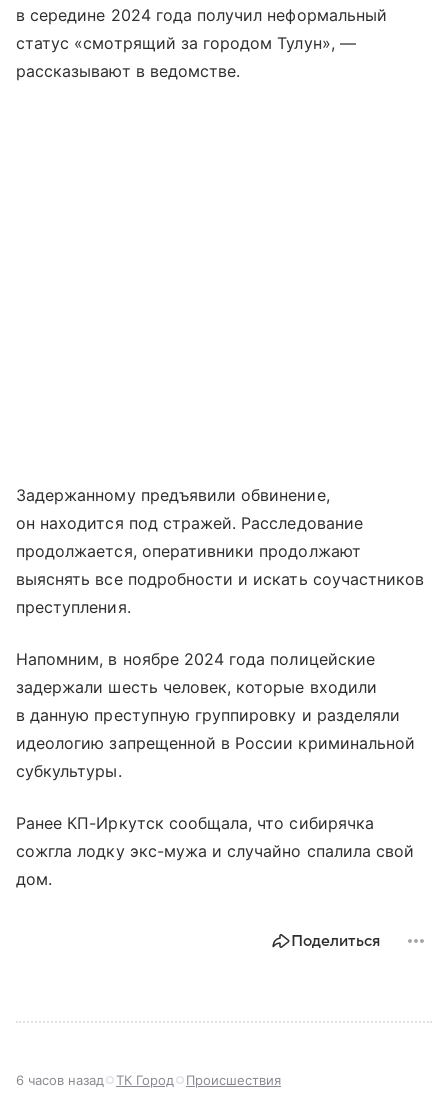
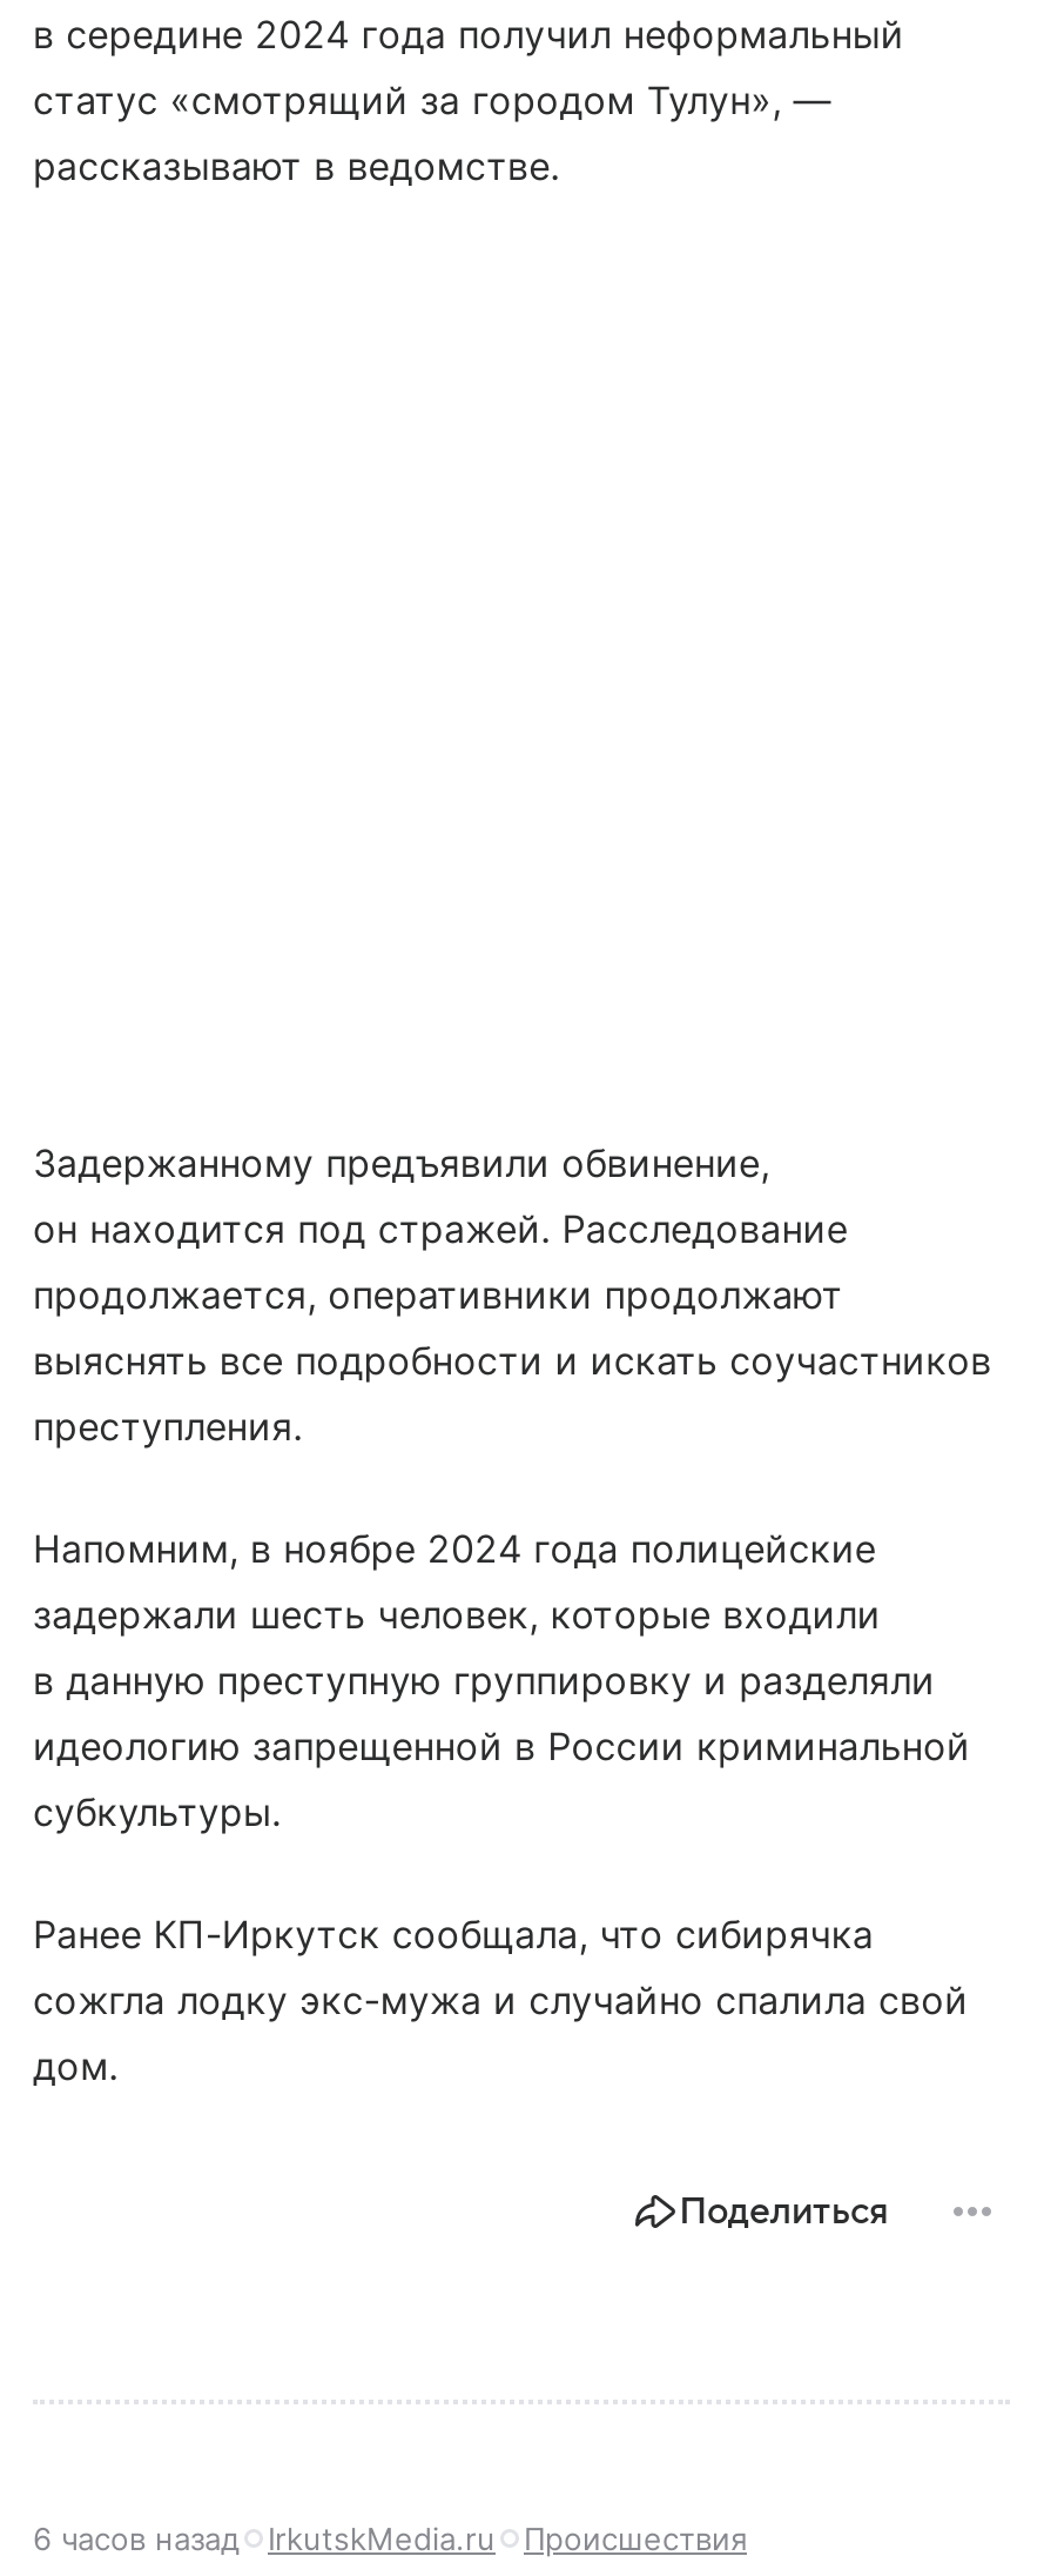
- ТК Город
+ IrkutskMedia.ru
